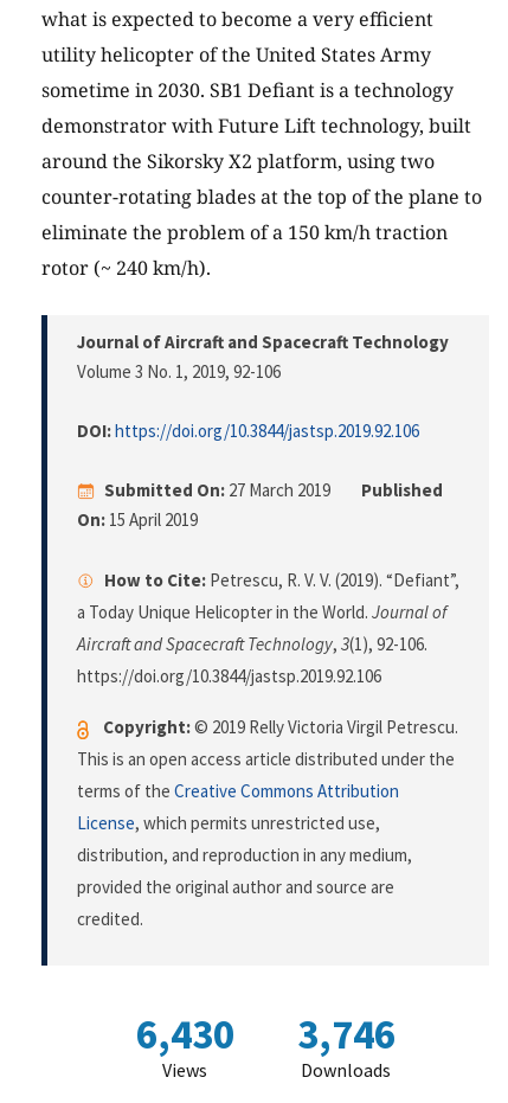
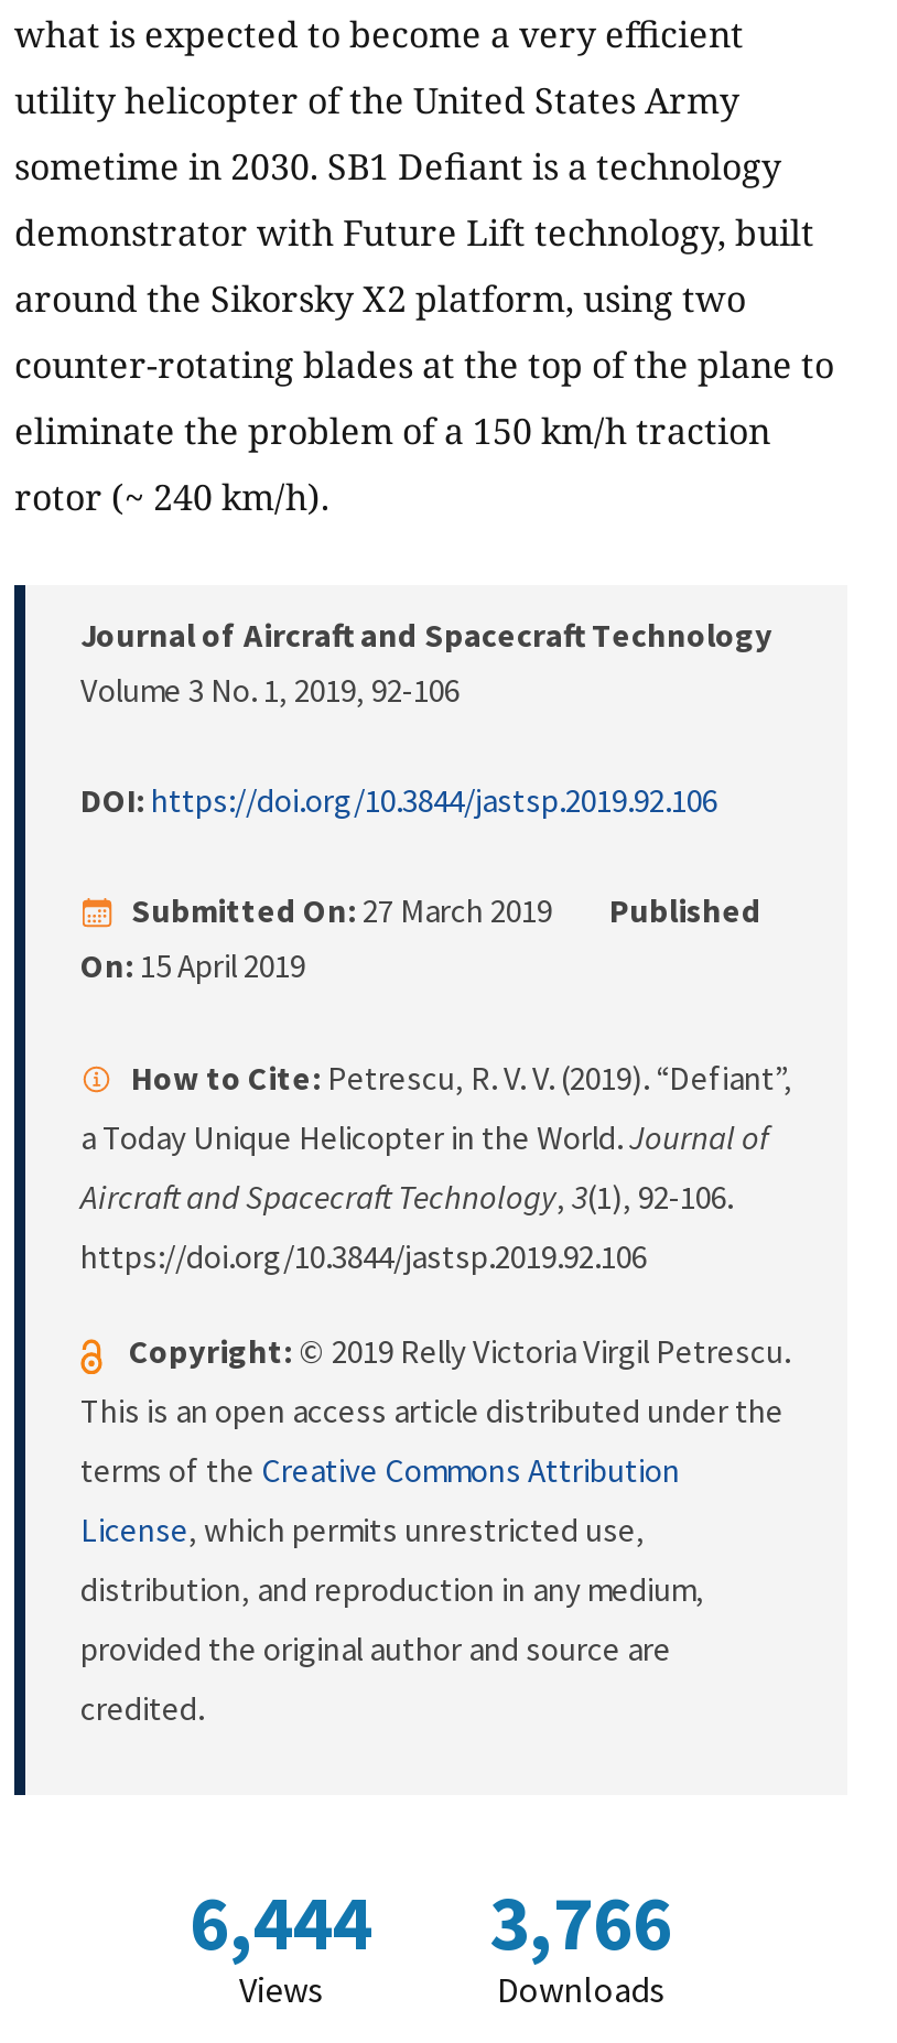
- 6,430
+ 6,444

- 3,746
+ 3,766
